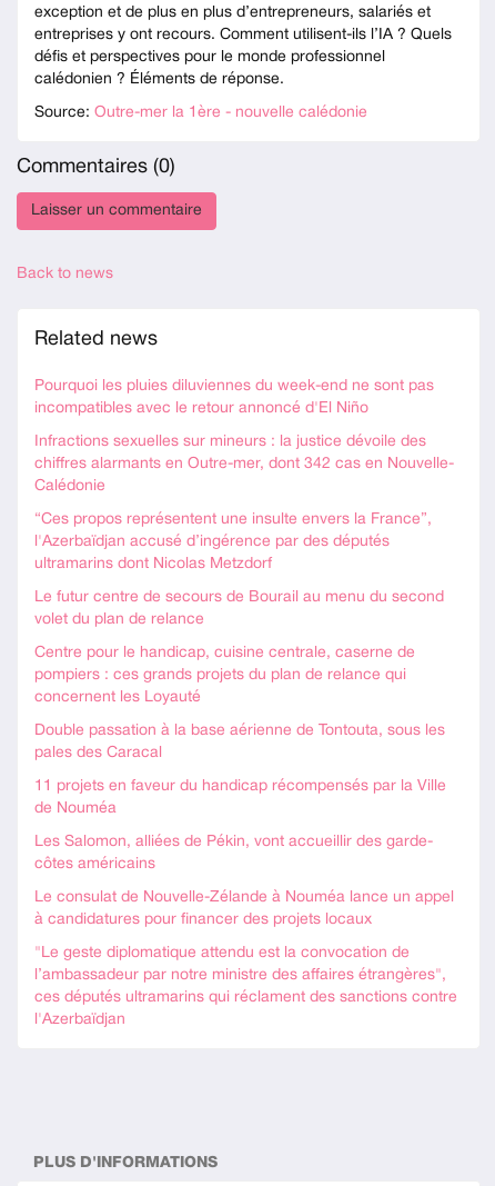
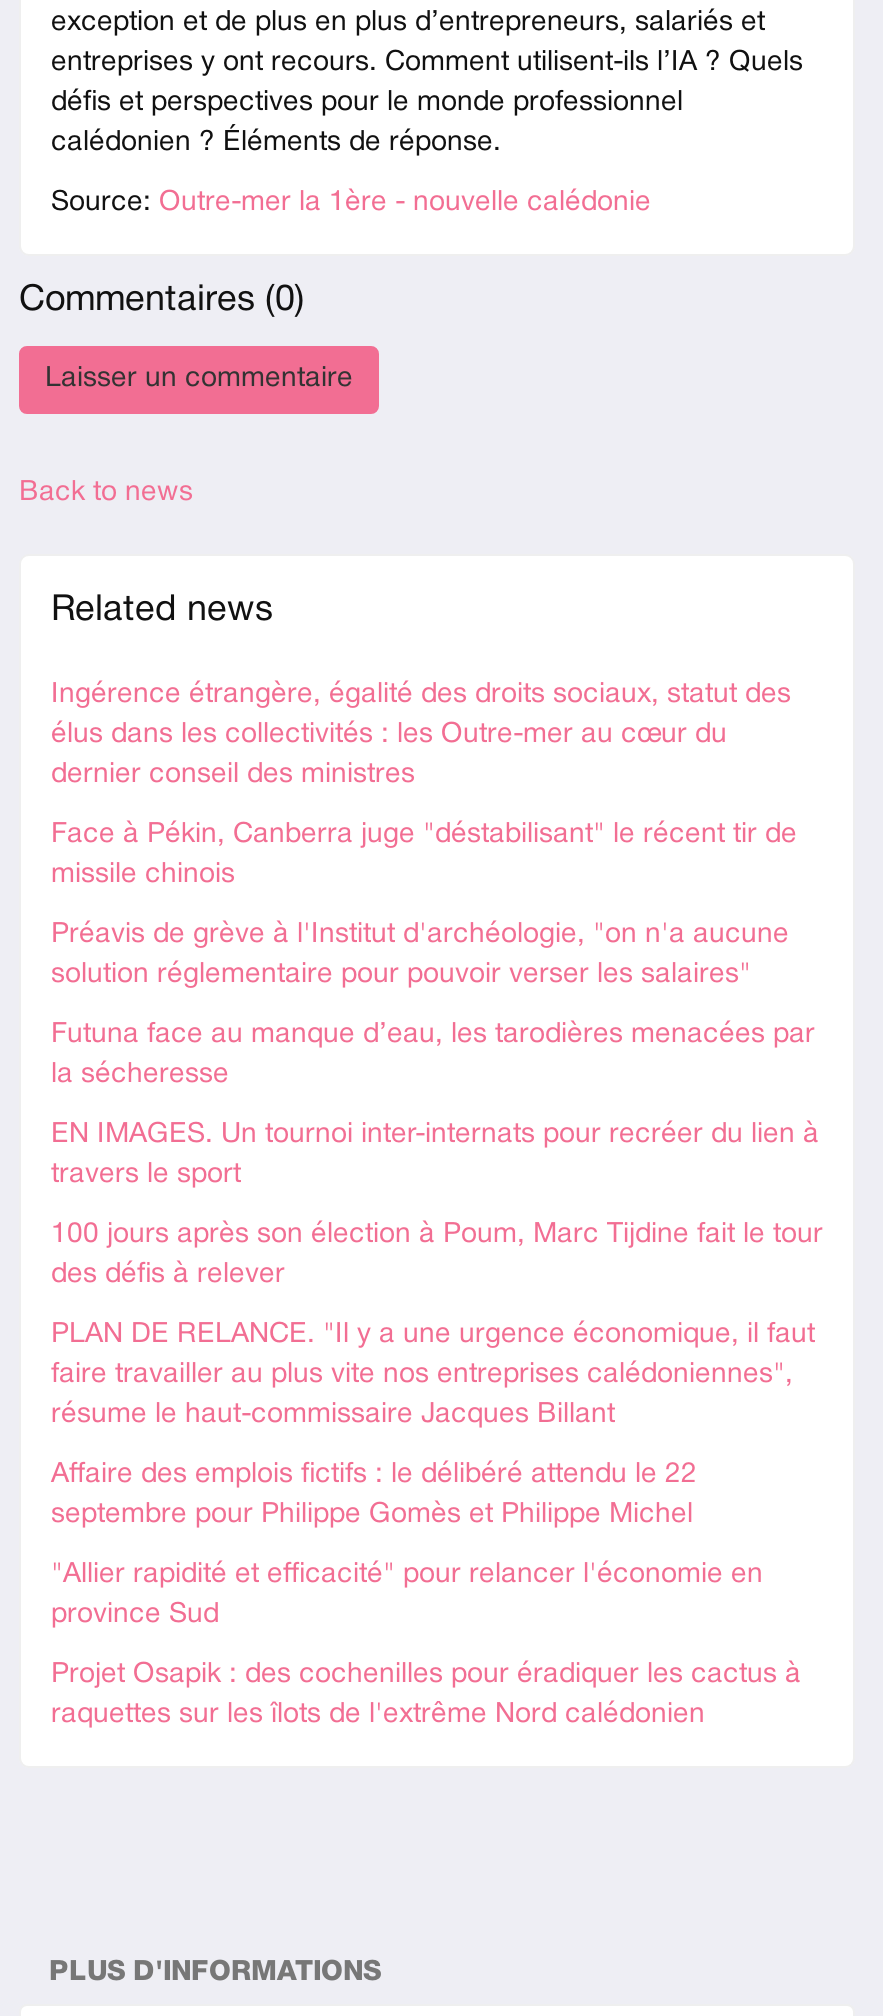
- Pourquoi les pluies diluviennes du week-end ne sont pas
- incompatibles avec le retour annoncé d'El Niño
- Infractions sexuelles sur mineurs : la justice dévoile des
- chiffres alarmants en Outre-mer, dont 342 cas en Nouvelle-
- Calédonie
- “Ces propos représentent une insulte envers la France”,
- l'Azerbaïdjan accusé d’ingérence par des députés
- ultramarins dont Nicolas Metzdorf
- Le futur centre de secours de Bourail au menu du second
- volet du plan de relance
- Centre pour le handicap, cuisine centrale, caserne de
- pompiers : ces grands projets du plan de relance qui
- concernent les Loyauté
- Double passation à la base aérienne de Tontouta, sous les
- pales des Caracal
- 11 projets en faveur du handicap récompensés par la Ville
- de Nouméa
- Les Salomon, alliées de Pékin, vont accueillir des garde-
- côtes américains
- Le consulat de Nouvelle-Zélande à Nouméa lance un appel
- à candidatures pour financer des projets locaux
- "Le geste diplomatique attendu est la convocation de
- l’ambassadeur par notre ministre des affaires étrangères",
- ces députés ultramarins qui réclament des sanctions contre
- l'Azerbaïdjan
+ Ingérence étrangère, égalité des droits sociaux, statut des
+ élus dans les collectivités : les Outre-mer au cœur du
+ dernier conseil des ministres
+ Face à Pékin, Canberra juge "déstabilisant" le récent tir de
+ missile chinois
+ Préavis de grève à l'Institut d'archéologie, "on n'a aucune
+ solution réglementaire pour pouvoir verser les salaires"
+ Futuna face au manque d’eau, les tarodières menacées par
+ la sécheresse
+ EN IMAGES. Un tournoi inter-internats pour recréer du lien à
+ travers le sport
+ 100 jours après son élection à Poum, Marc Tijdine fait le tour
+ des défis à relever
+ PLAN DE RELANCE. "Il y a une urgence économique, il faut
+ faire travailler au plus vite nos entreprises calédoniennes",
+ résume le haut-commissaire Jacques Billant
+ Affaire des emplois fictifs : le délibéré attendu le 22
+ septembre pour Philippe Gomès et Philippe Michel
+ "Allier rapidité et efficacité" pour relancer l'économie en
+ province Sud
+ Projet Osapik : des cochenilles pour éradiquer les cactus à
+ raquettes sur les îlots de l'extrême Nord calédonien
